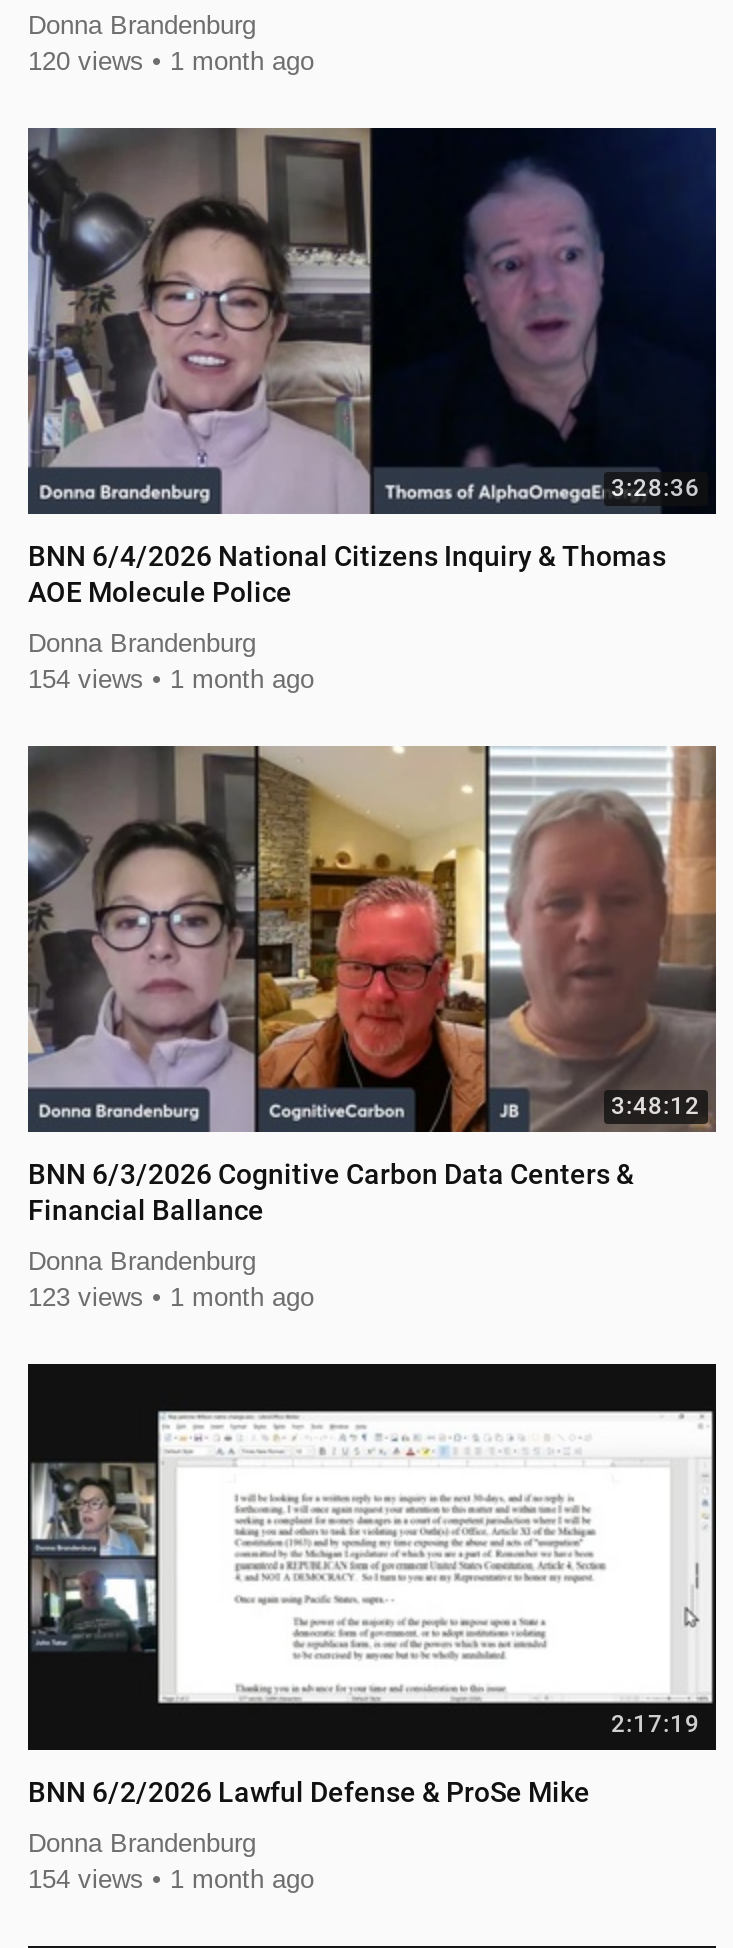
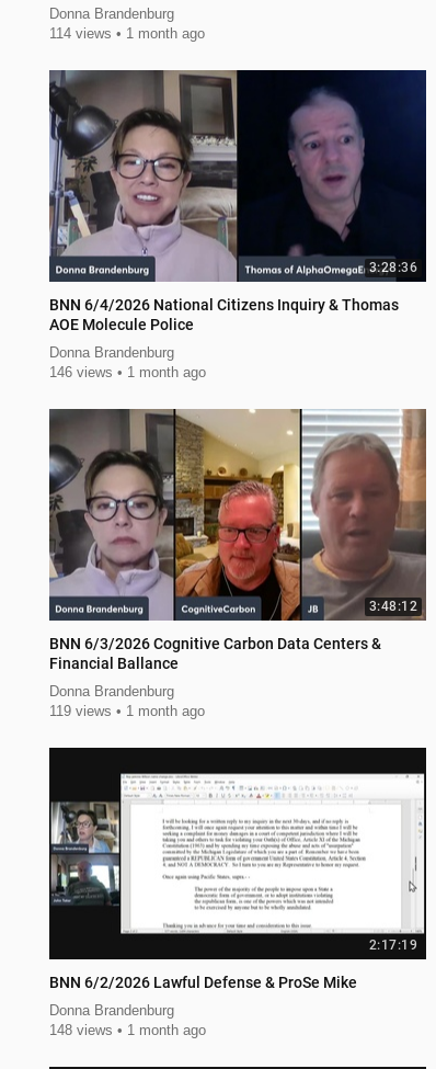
- 120 views 1 month ago
+ 114 views 1 month ago

- 154 views 1 month ago
+ 146 views 1 month ago

- 123 views 1 month ago
+ 119 views 1 month ago

- 154 views 1 month ago
+ 148 views 1 month ago
